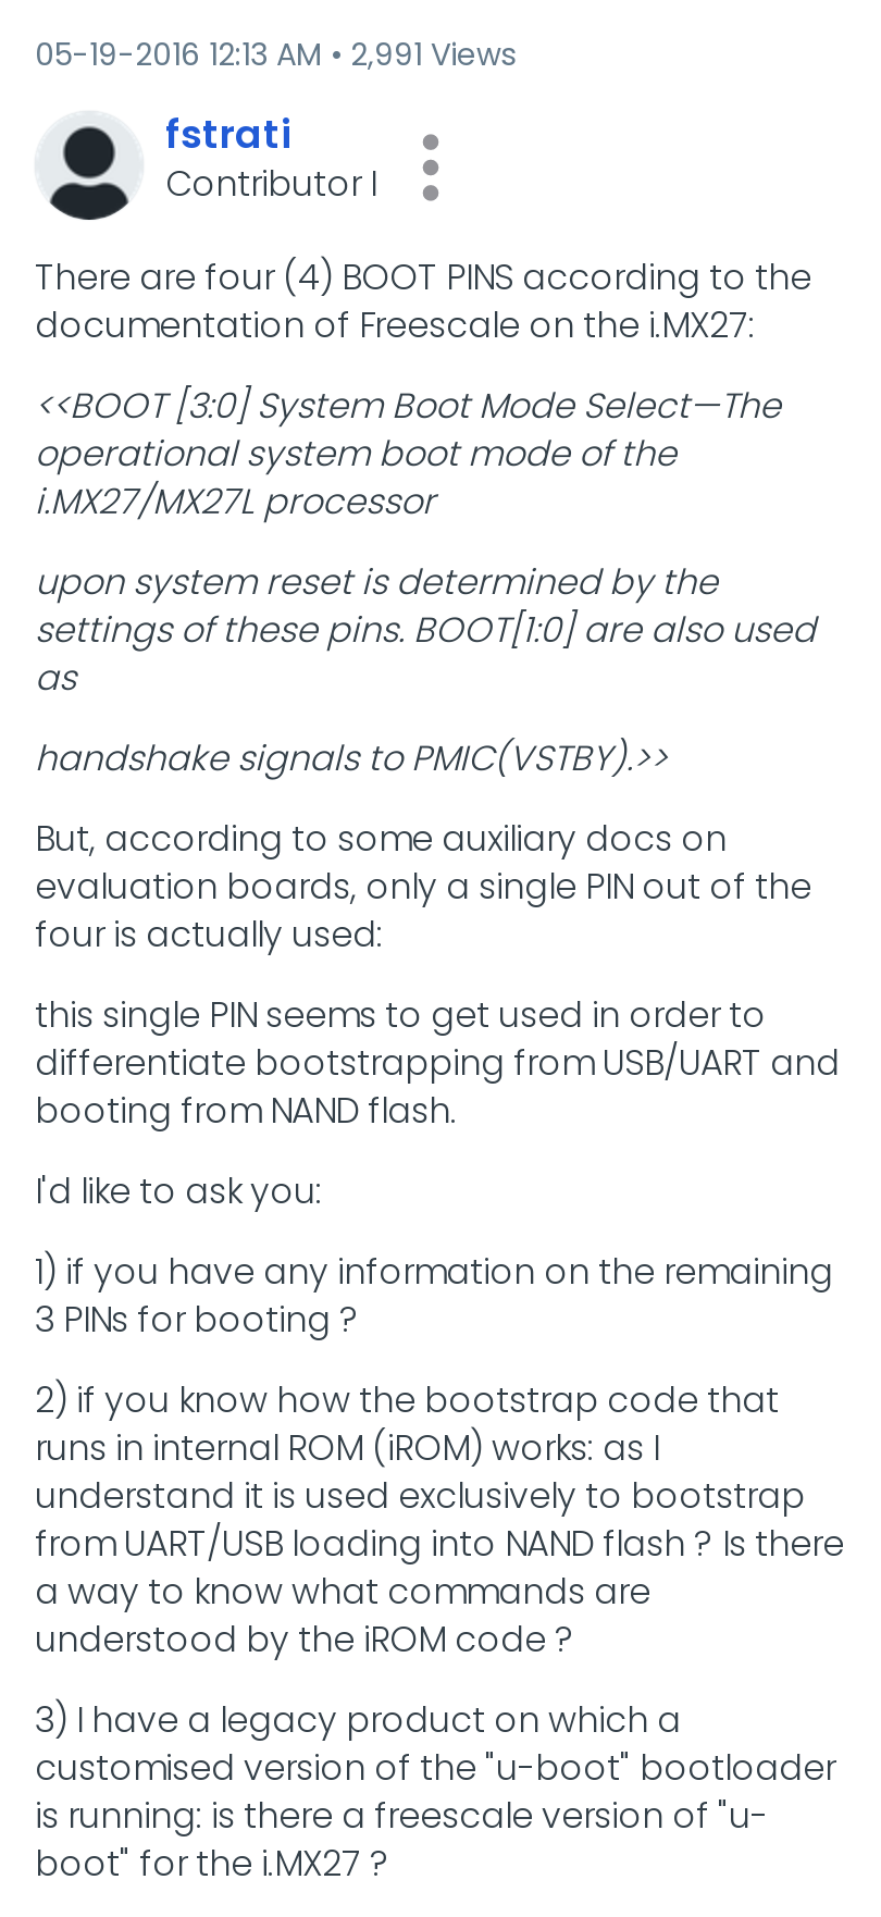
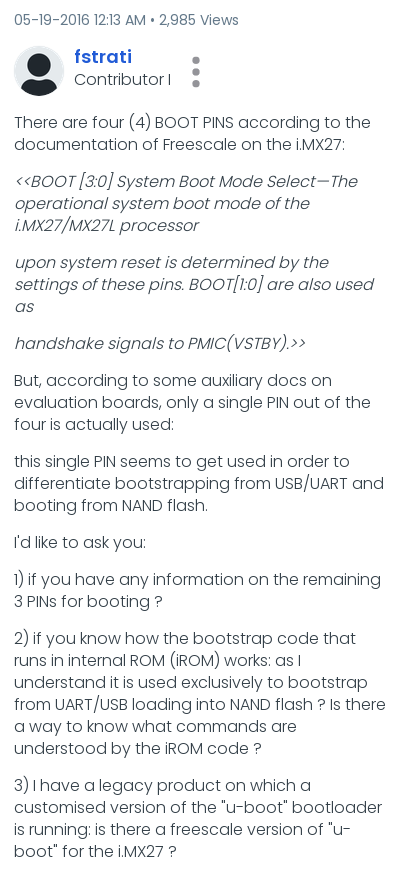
- 05-19-2016 12:13 AM 2,991 Views
+ 05-19-2016 12:13 AM 2,985 Views
